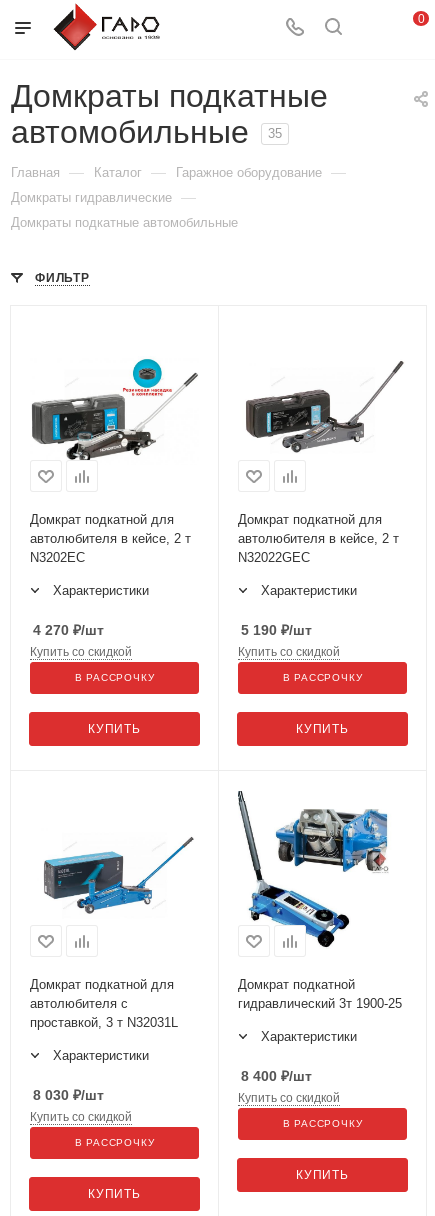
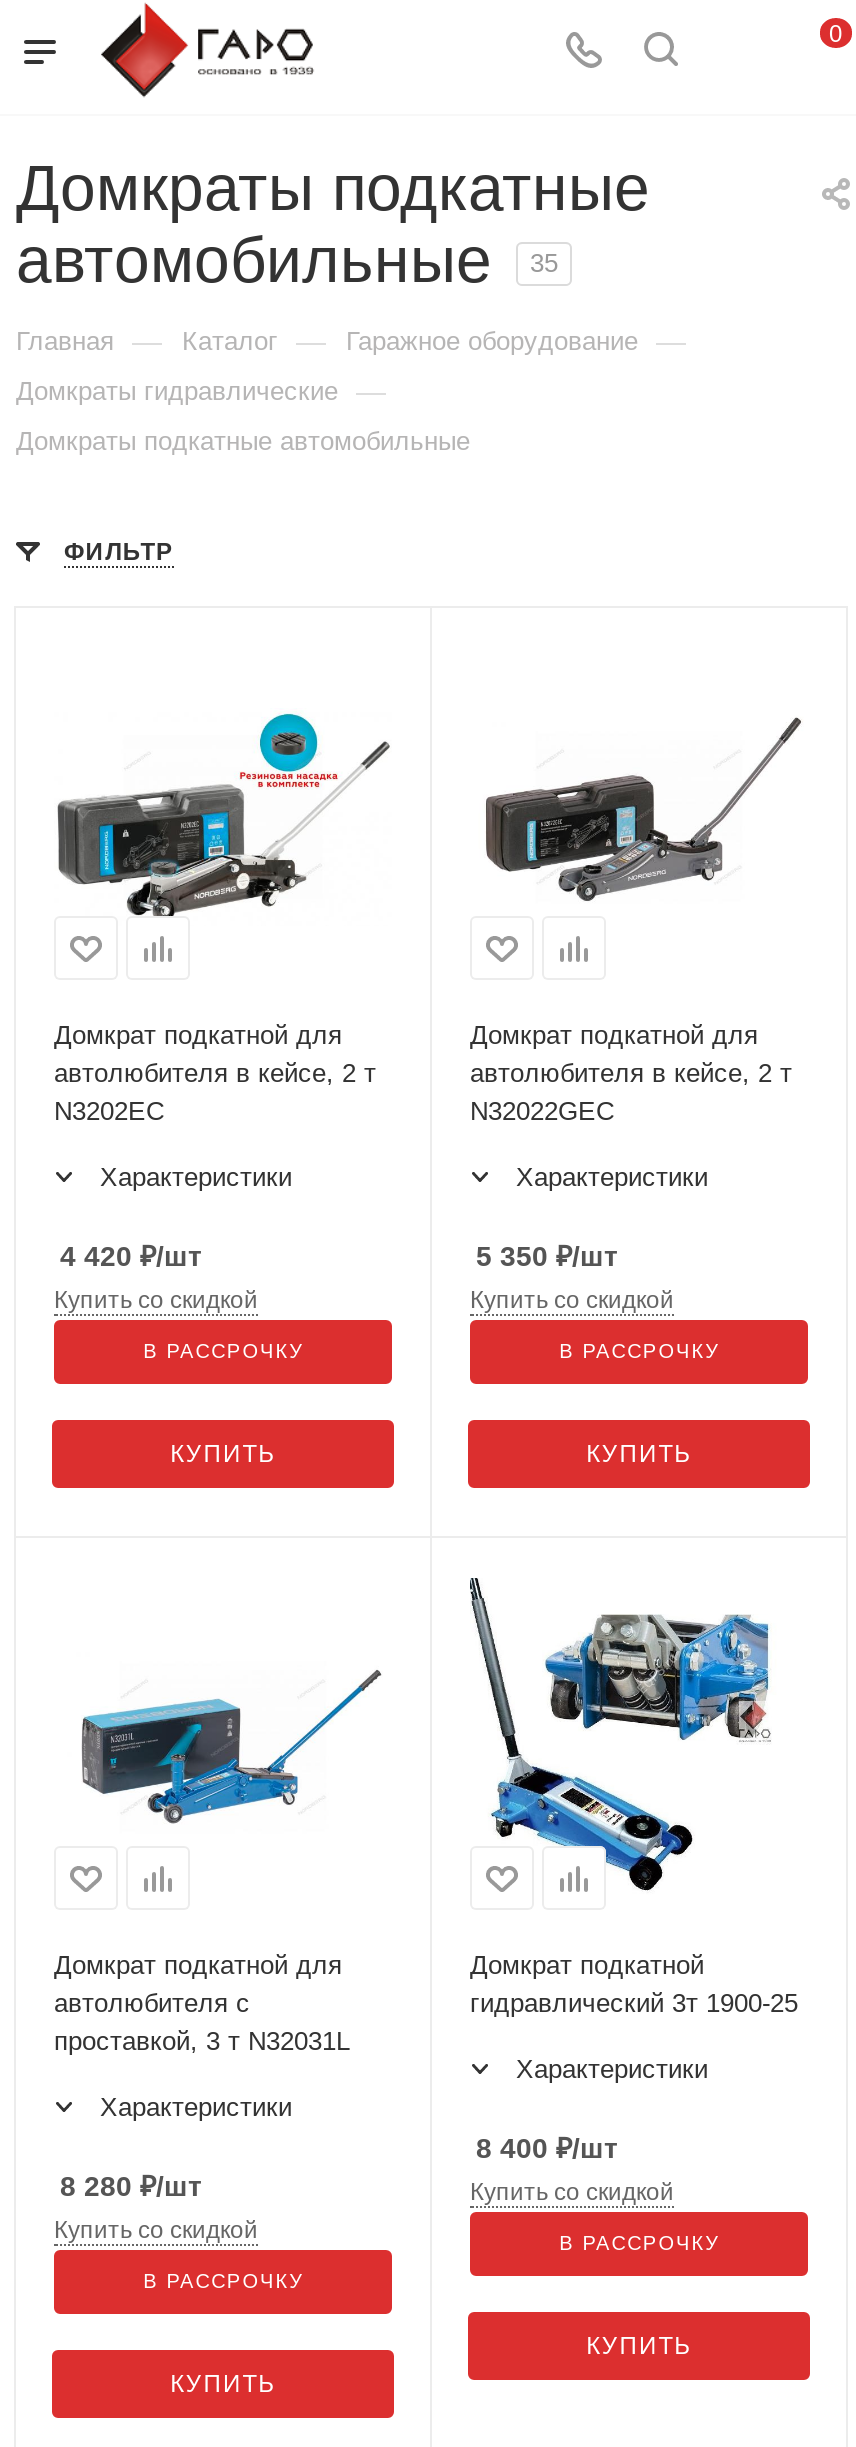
- 4 270 ₽/шт
+ 4 420 ₽/шт

- 5 190 ₽/шт
+ 5 350 ₽/шт

- 8 030 ₽/шт
+ 8 280 ₽/шт
